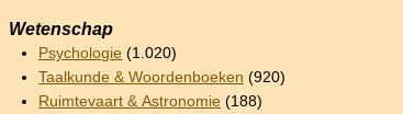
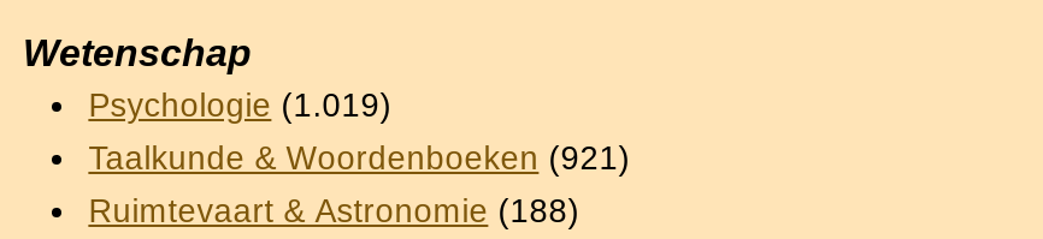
- Psychologie (1.020)
+ Psychologie (1.019)

- Taalkunde & Woordenboeken (920)
+ Taalkunde & Woordenboeken (921)
